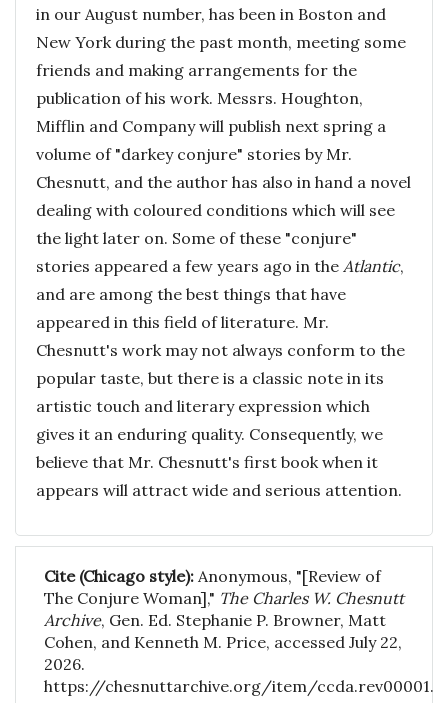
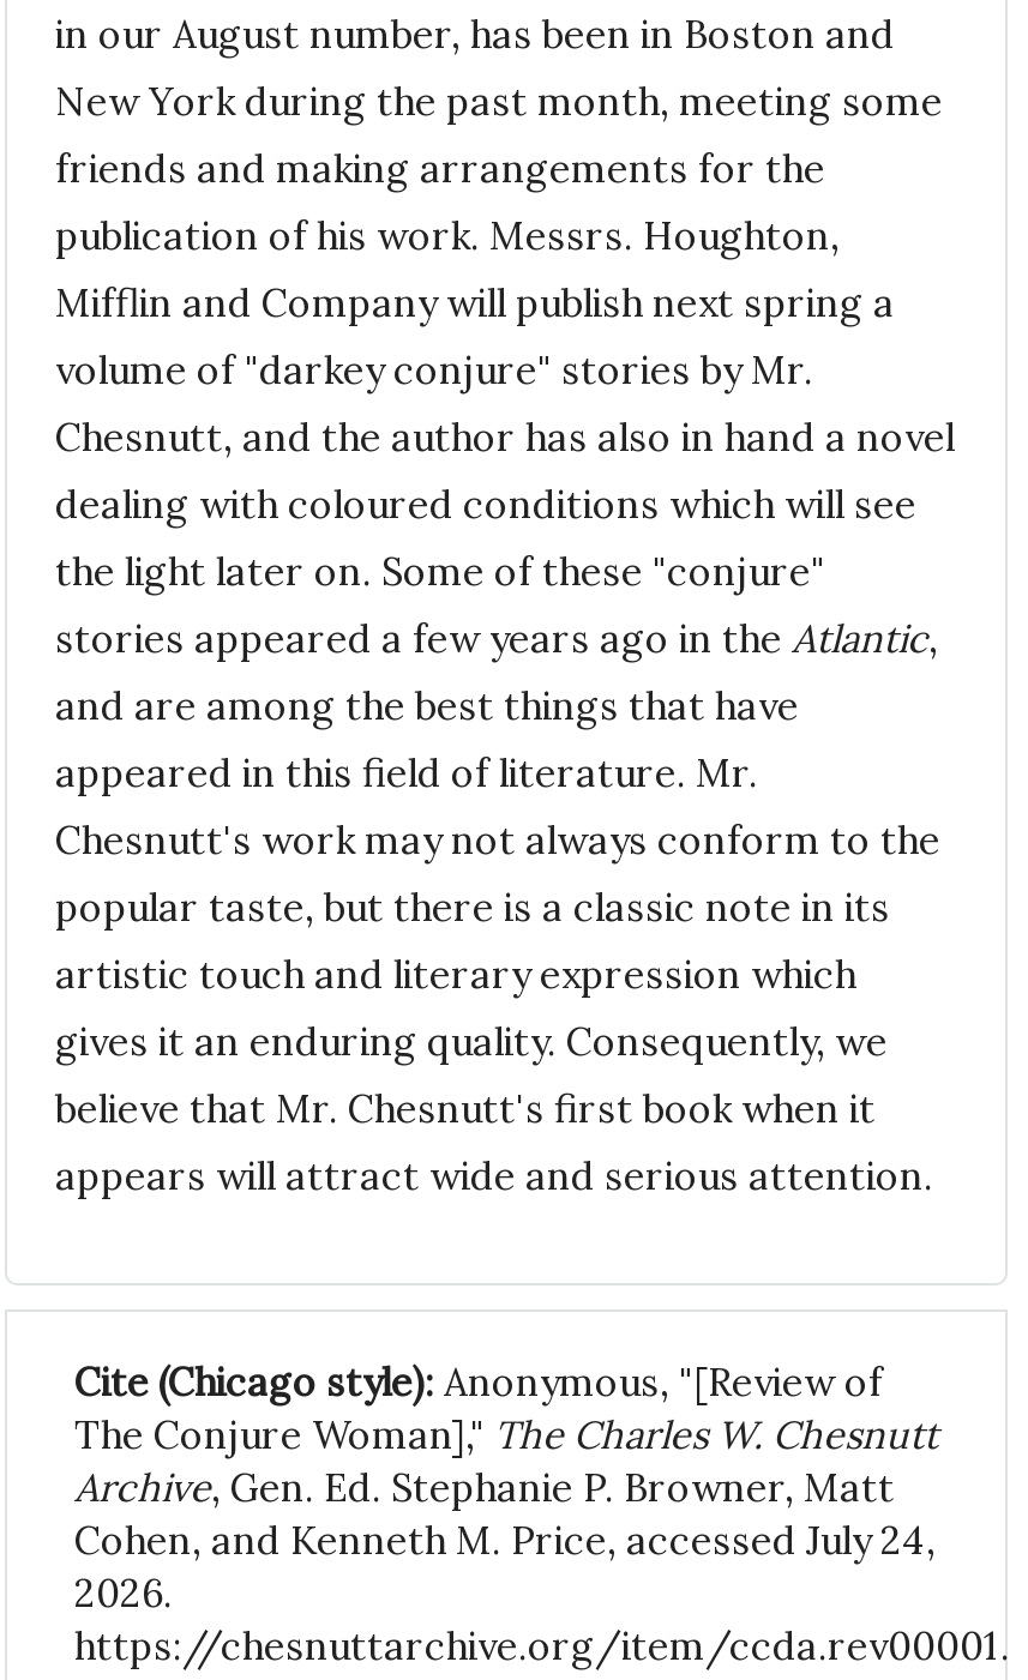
- Cohen, and Kenneth M. Price, accessed July 22,
+ Cohen, and Kenneth M. Price, accessed July 24,
